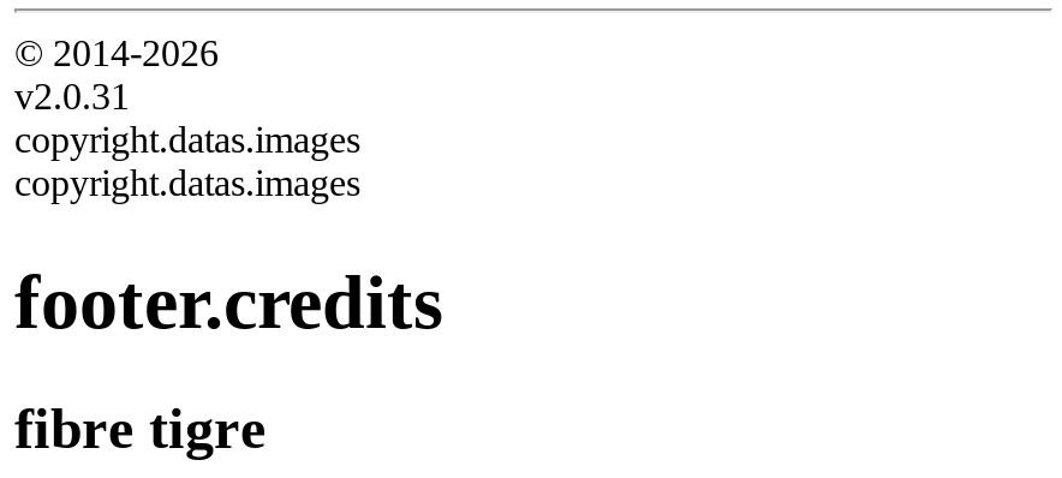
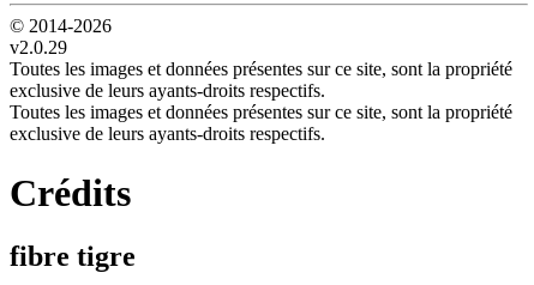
- v2.0.31
- copyright.datas.images
- copyright.datas.images
+ v2.0.29
+ Toutes les images et données présentes sur ce site, sont la propriété
+ exclusive de leurs ayants-droits respectifs.
+ Toutes les images et données présentes sur ce site, sont la propriété
+ exclusive de leurs ayants-droits respectifs.

- footer.credits
+ Crédits
